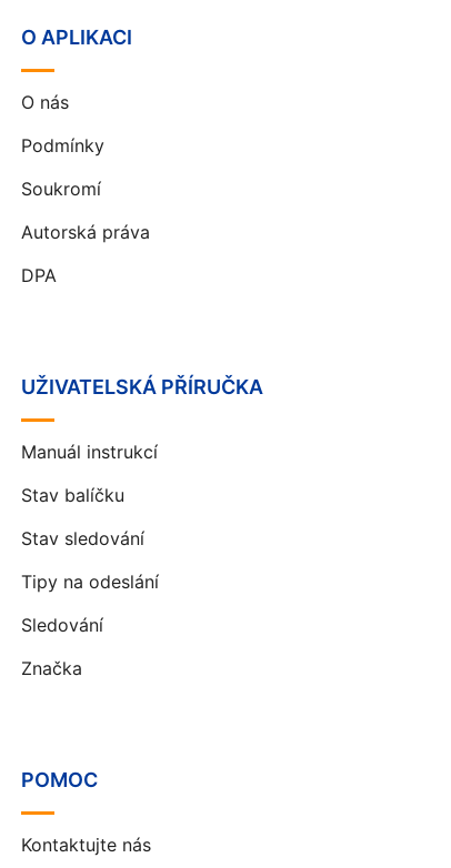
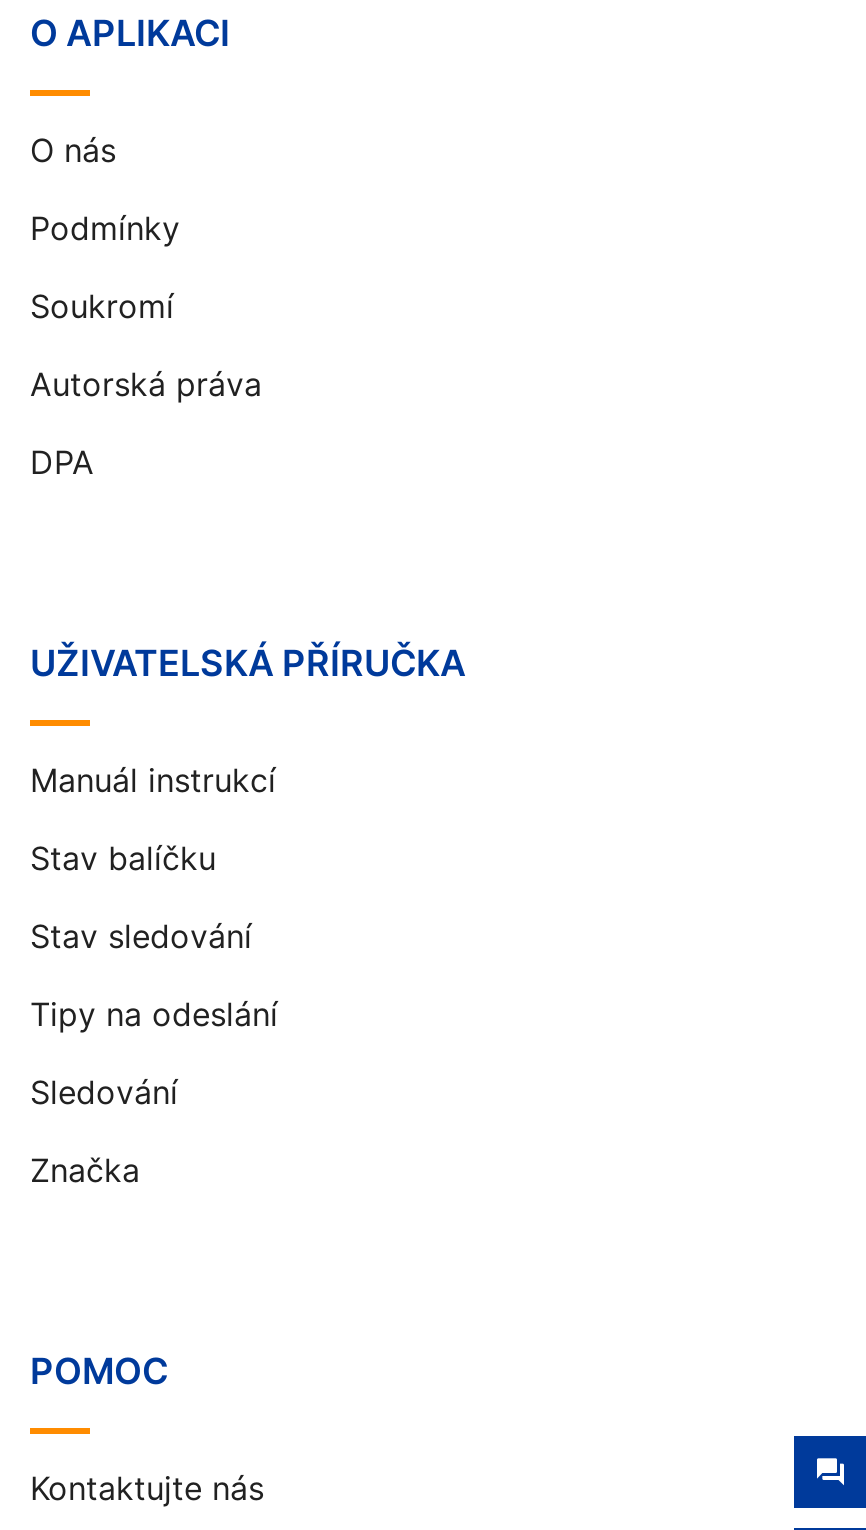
+ [image]
